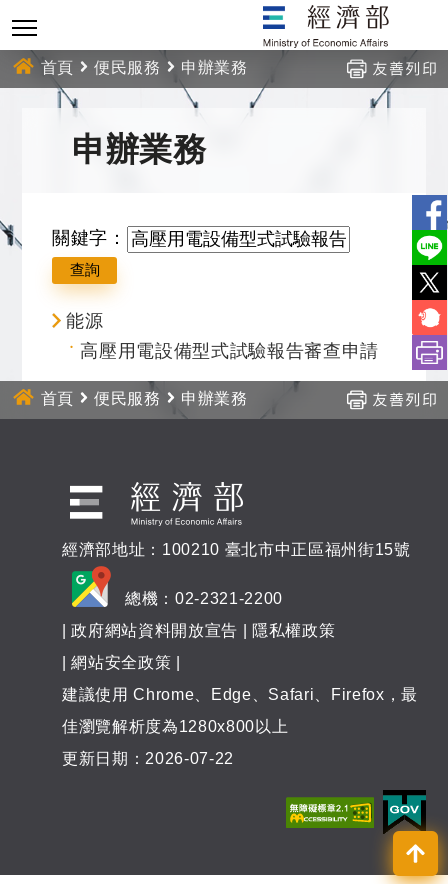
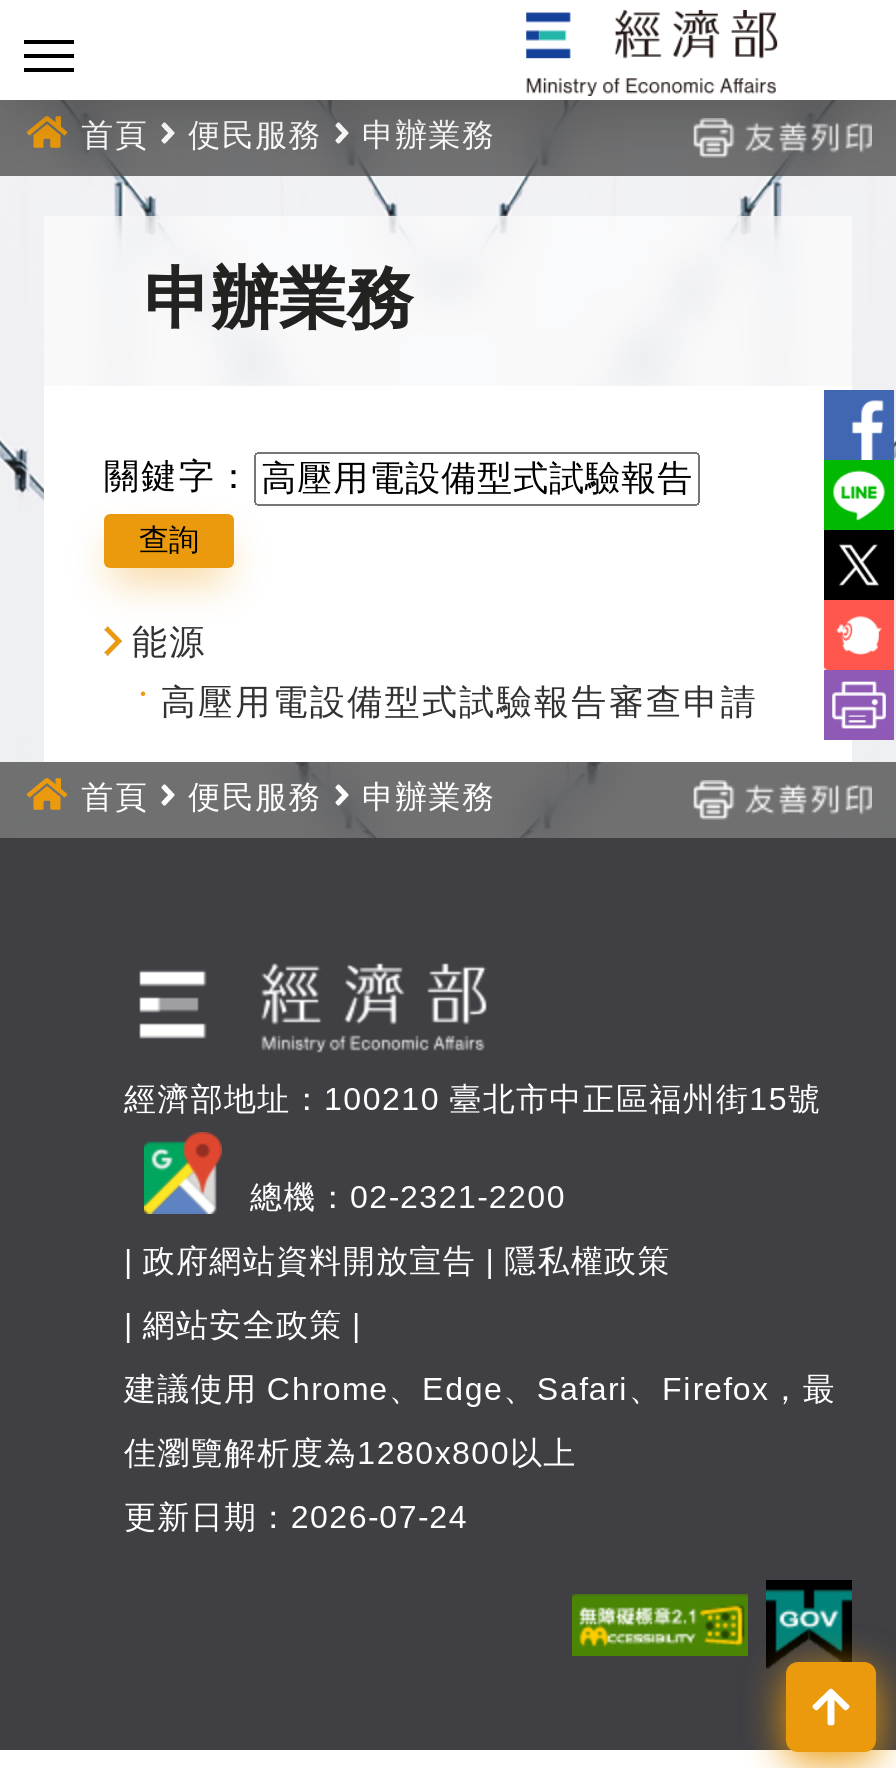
- 更新日期：2026-07-22
+ 更新日期：2026-07-24
